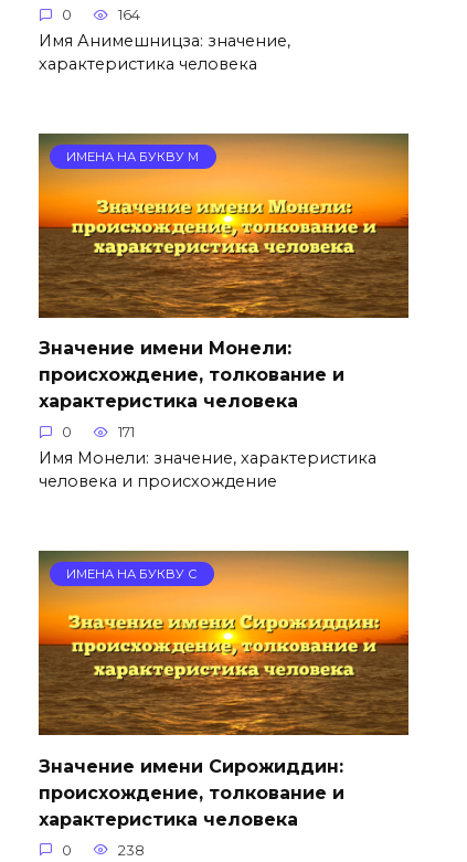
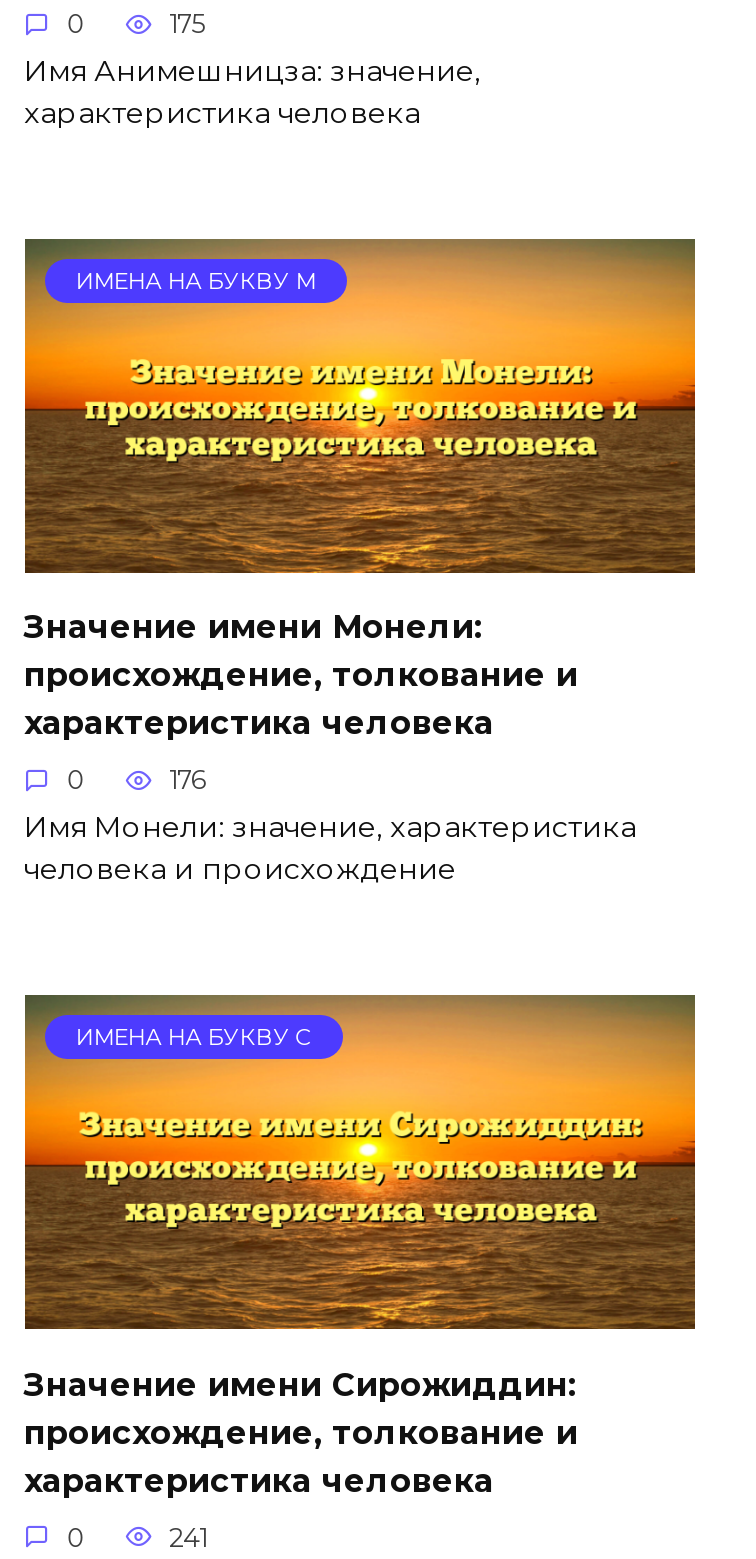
- 164
+ 175

- 171
+ 176

- 238
+ 241
